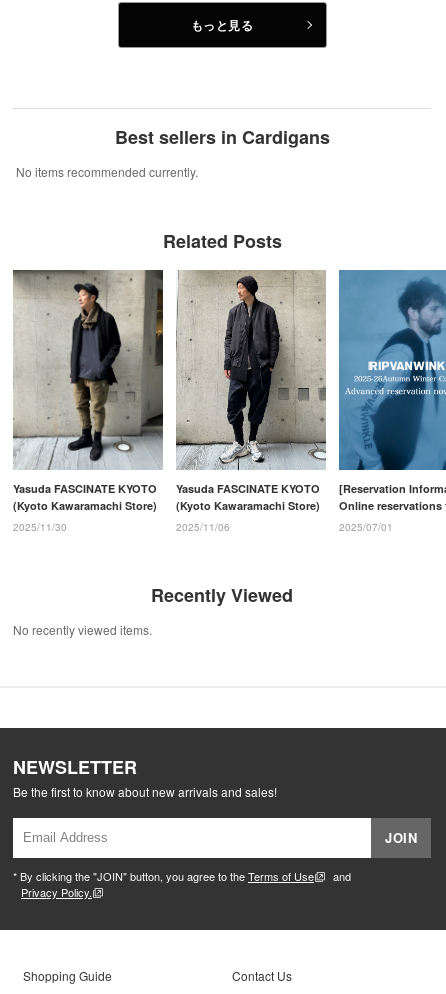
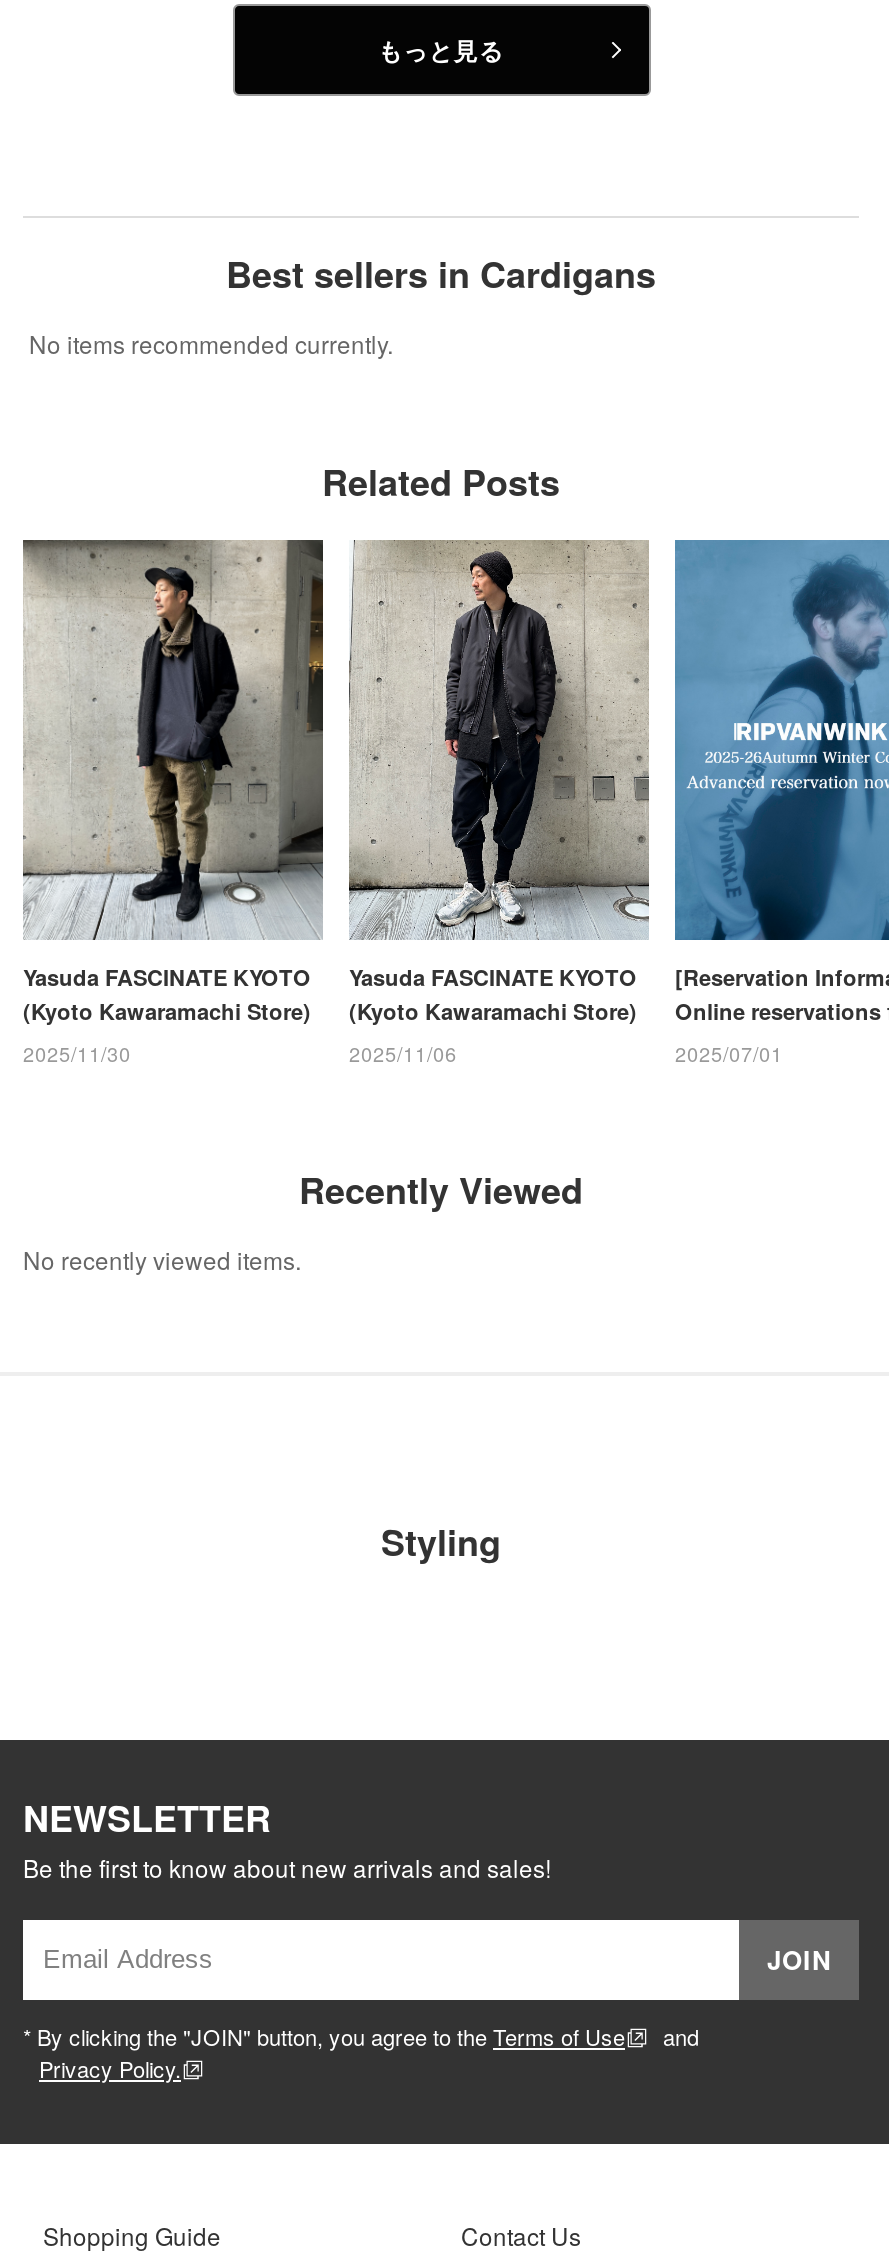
+ Styling
